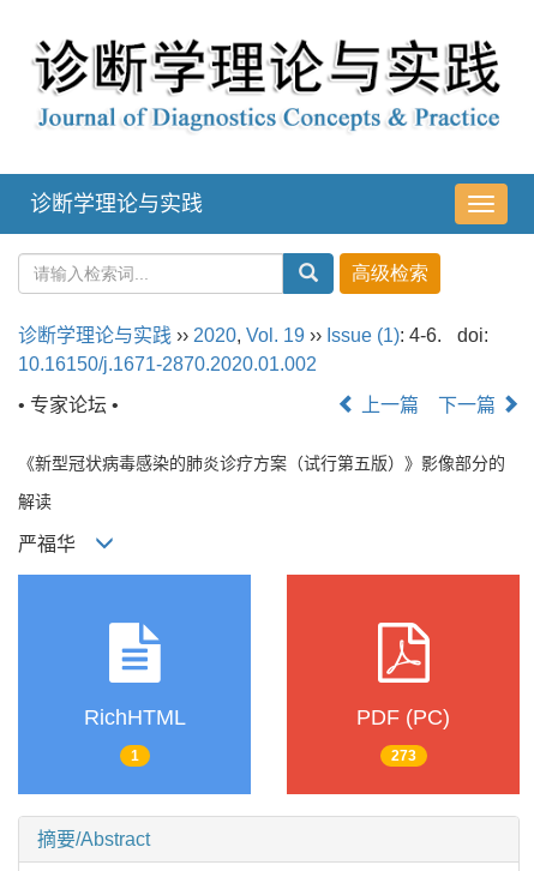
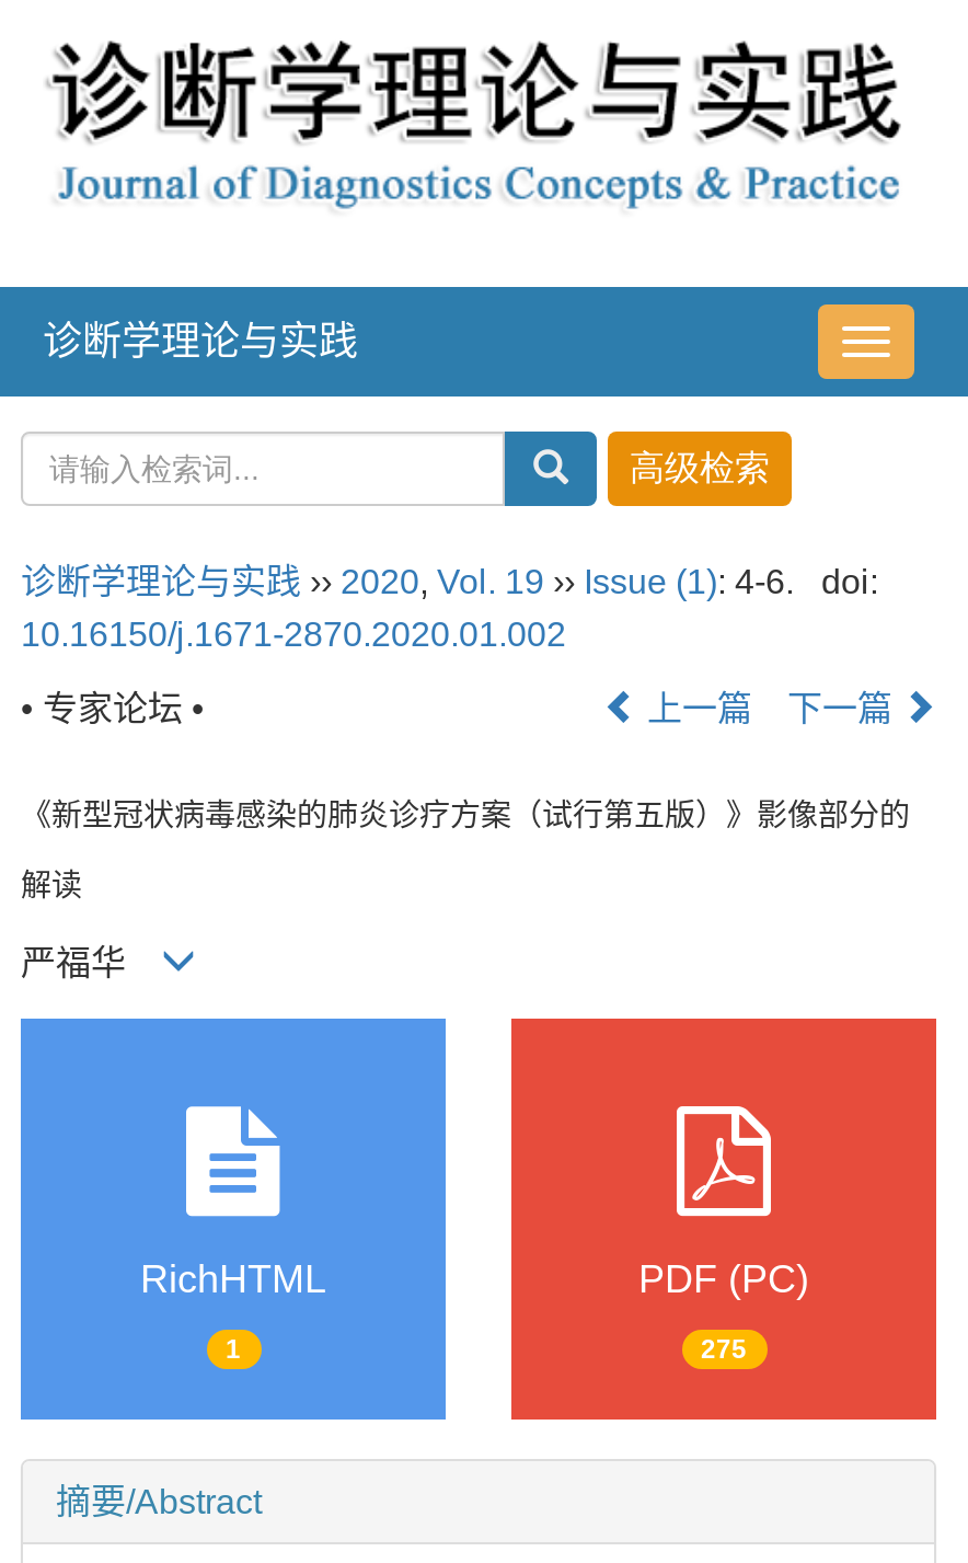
- 273
+ 275
